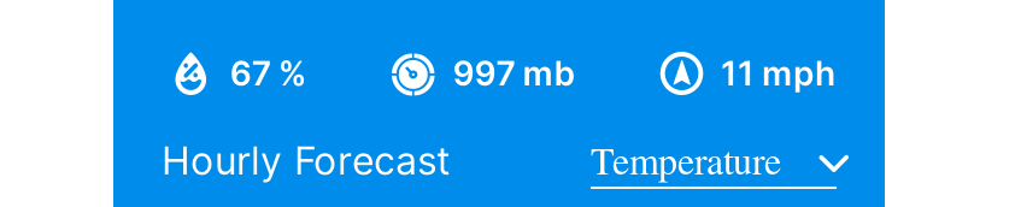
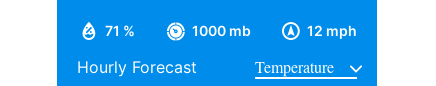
- 67 %
+ 71 %

- 997 mb
+ 1000 mb

- 11 mph
+ 12 mph
